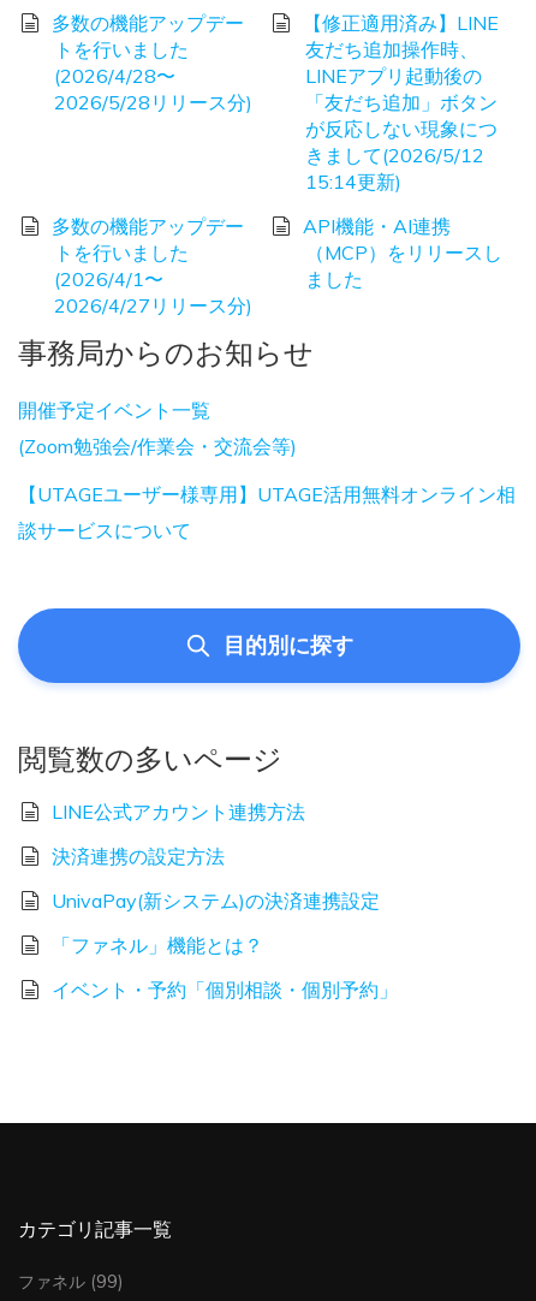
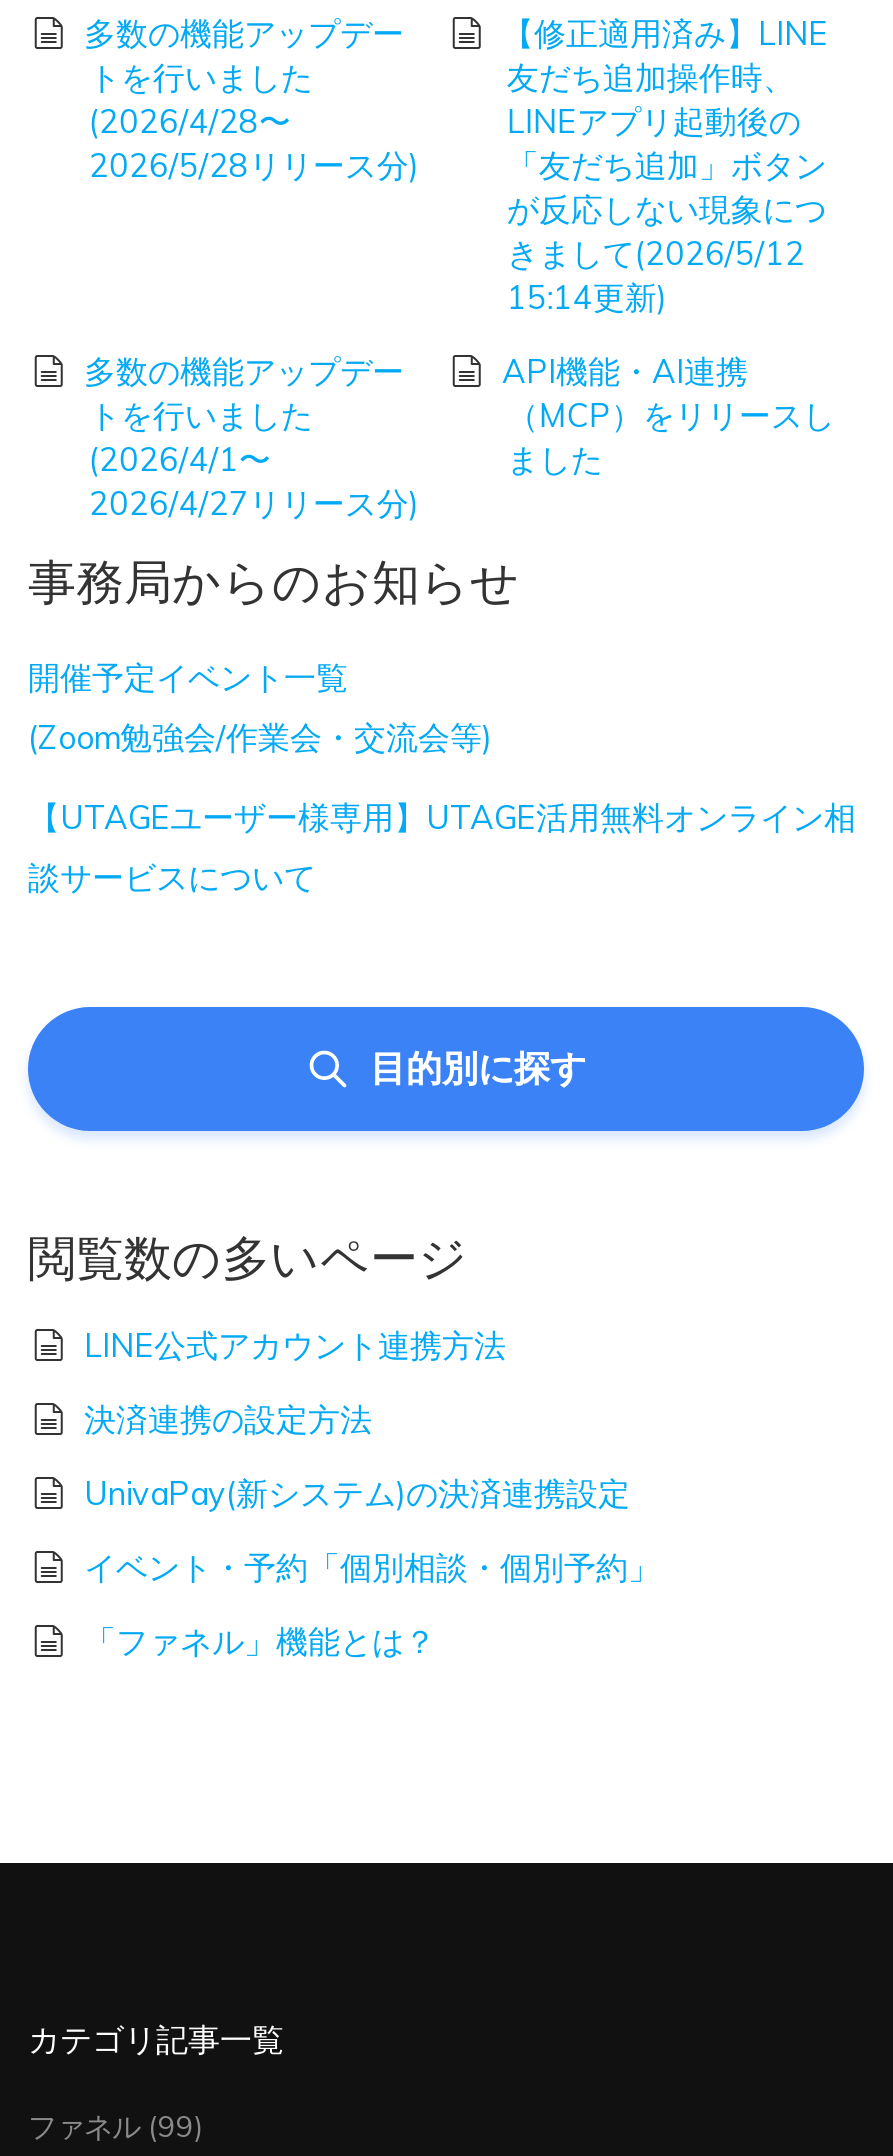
moved down: 「ファネル」機能とは？

moved up: イベント・予約「個別相談・個別予約」
